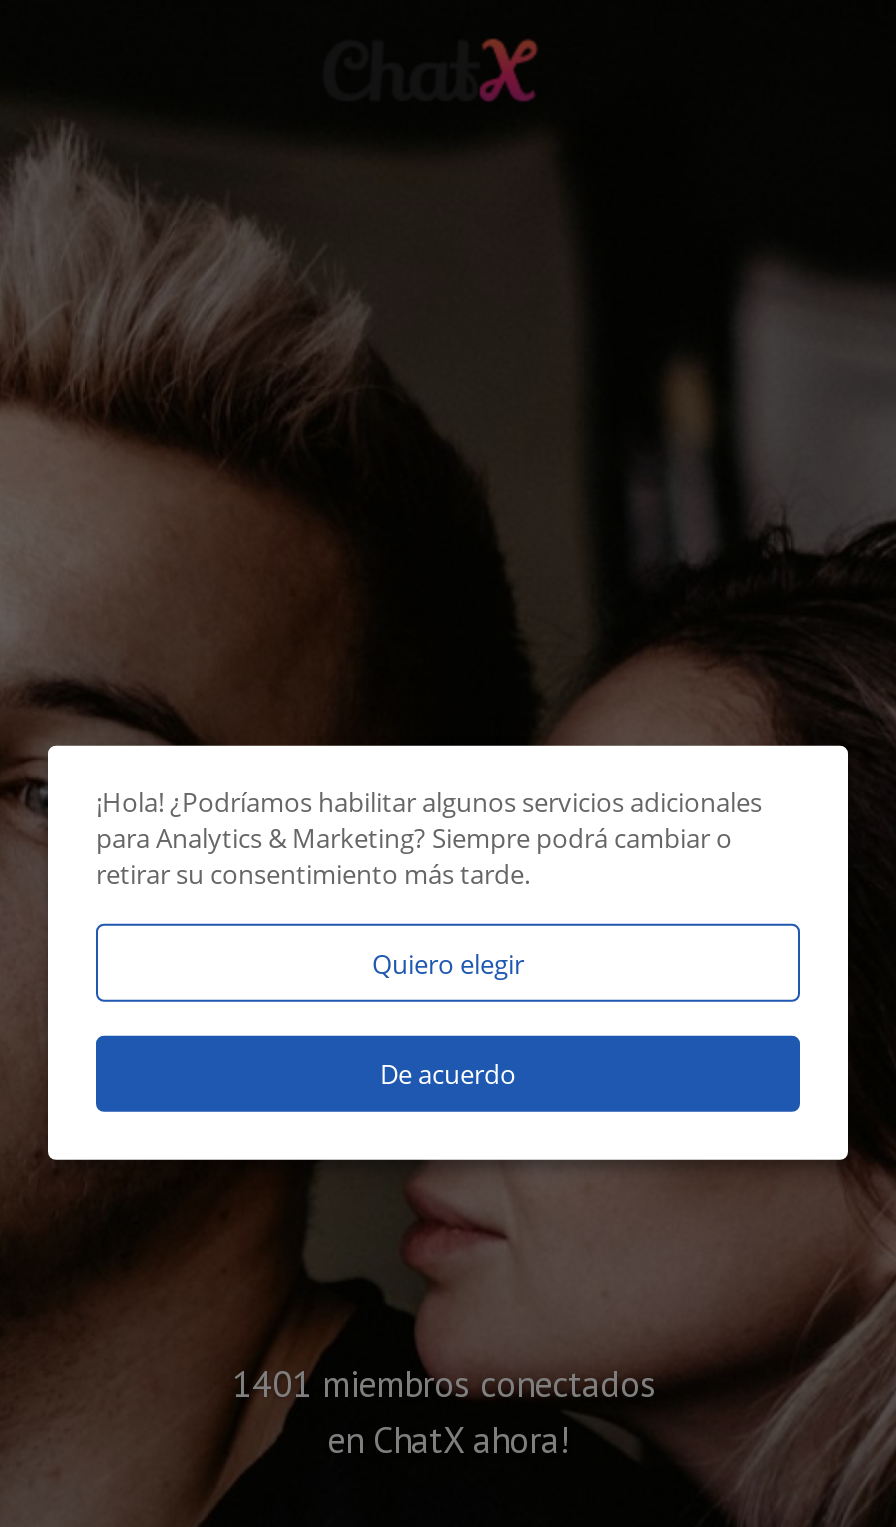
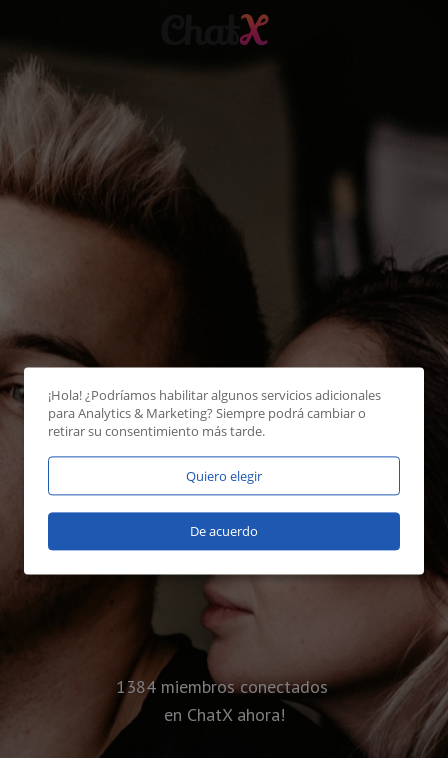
- 1401 miembros conectados
+ 1384 miembros conectados
